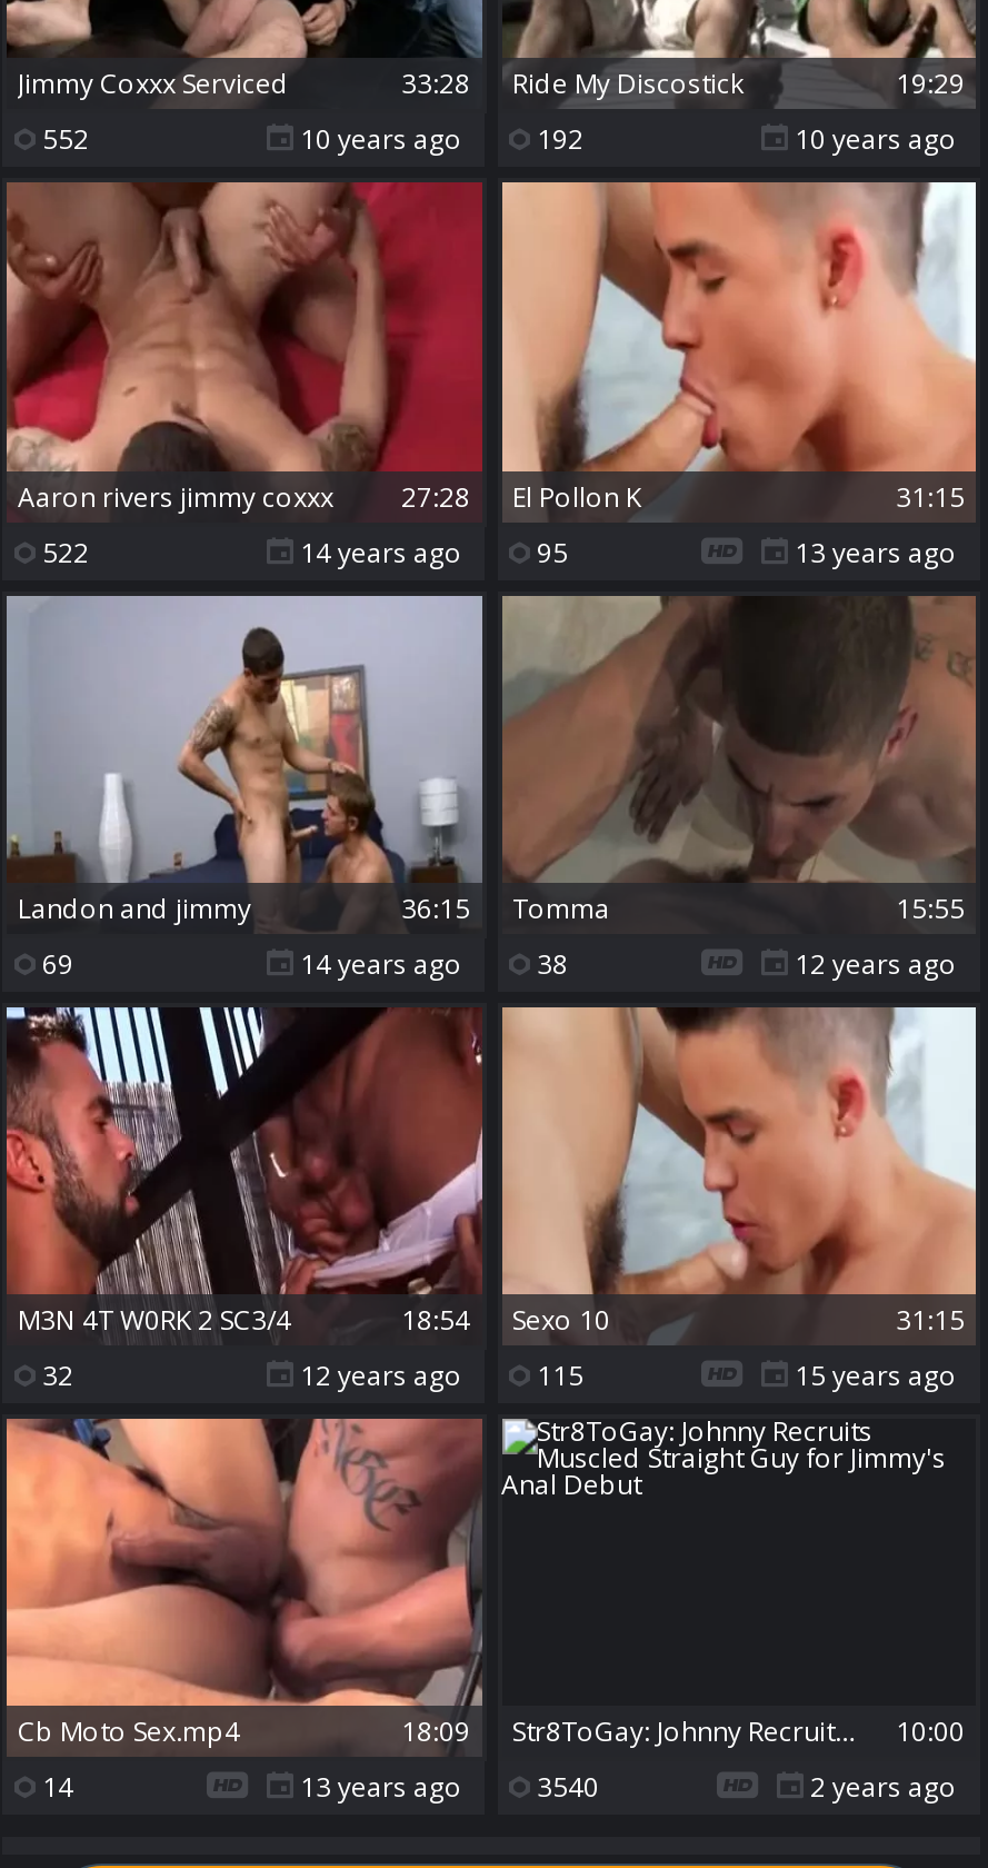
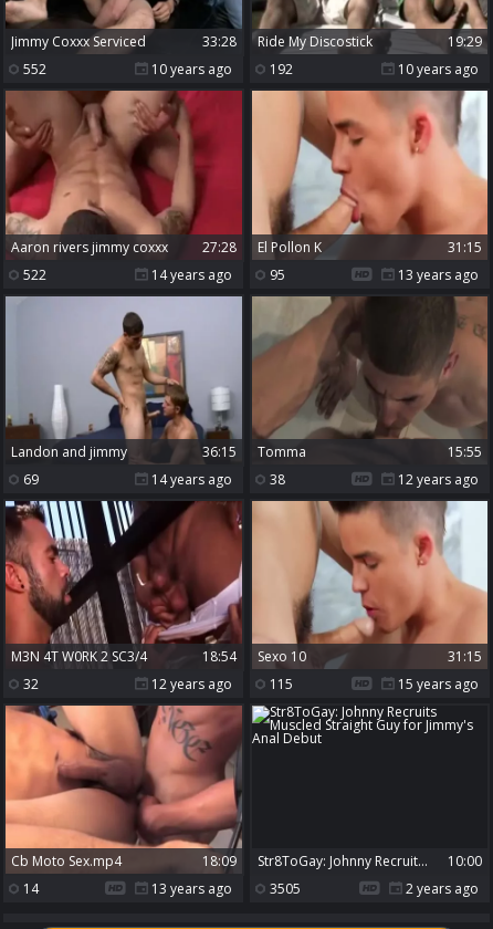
- 13 years ago 3540
+ 13 years ago 3505
